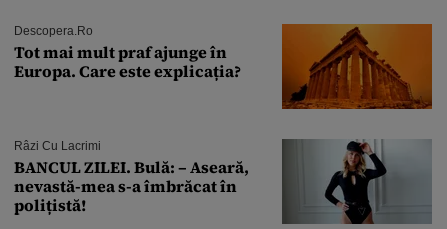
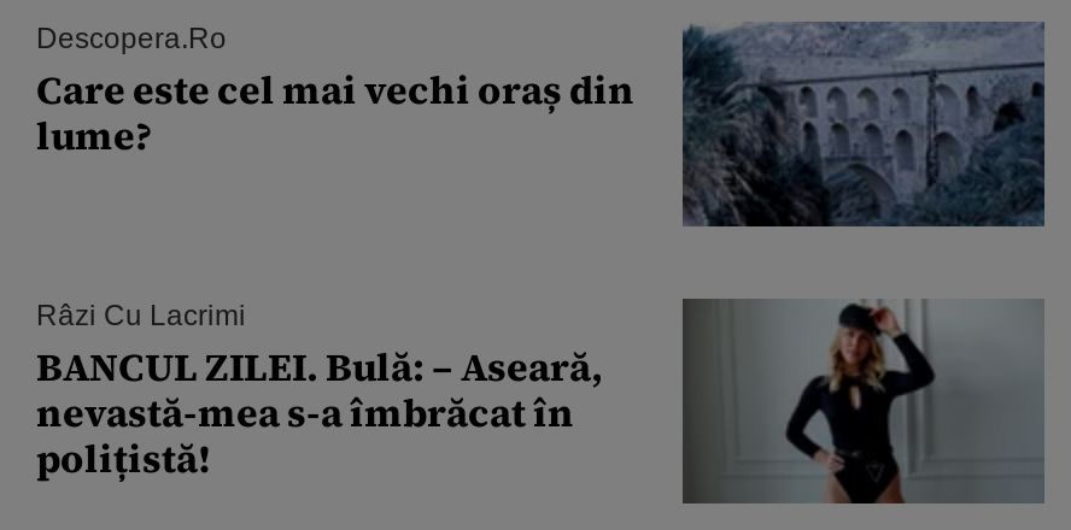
- [image]
- Tot mai mult praf ajunge în
- Europa. Care este explicația?
+ [image]
+ Care este cel mai vechi oraș din
+ lume?
